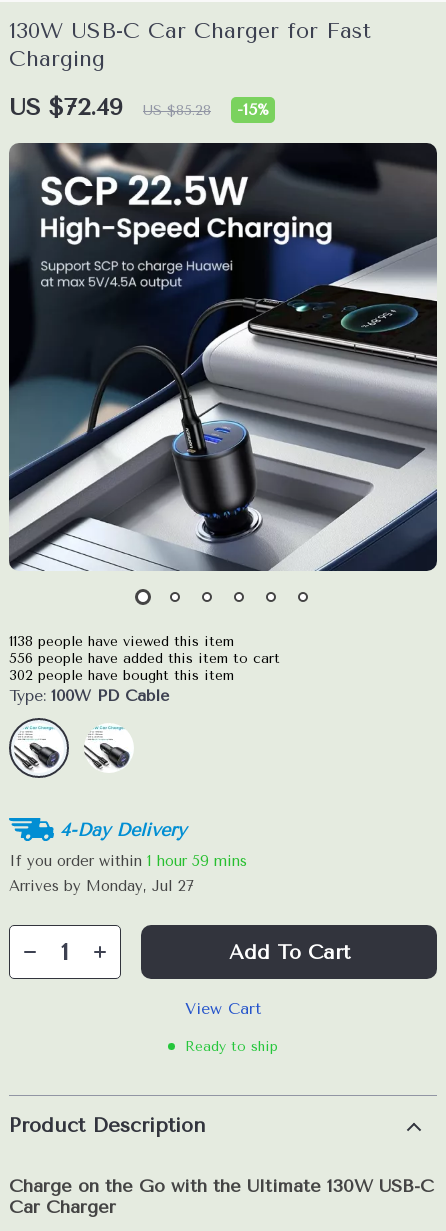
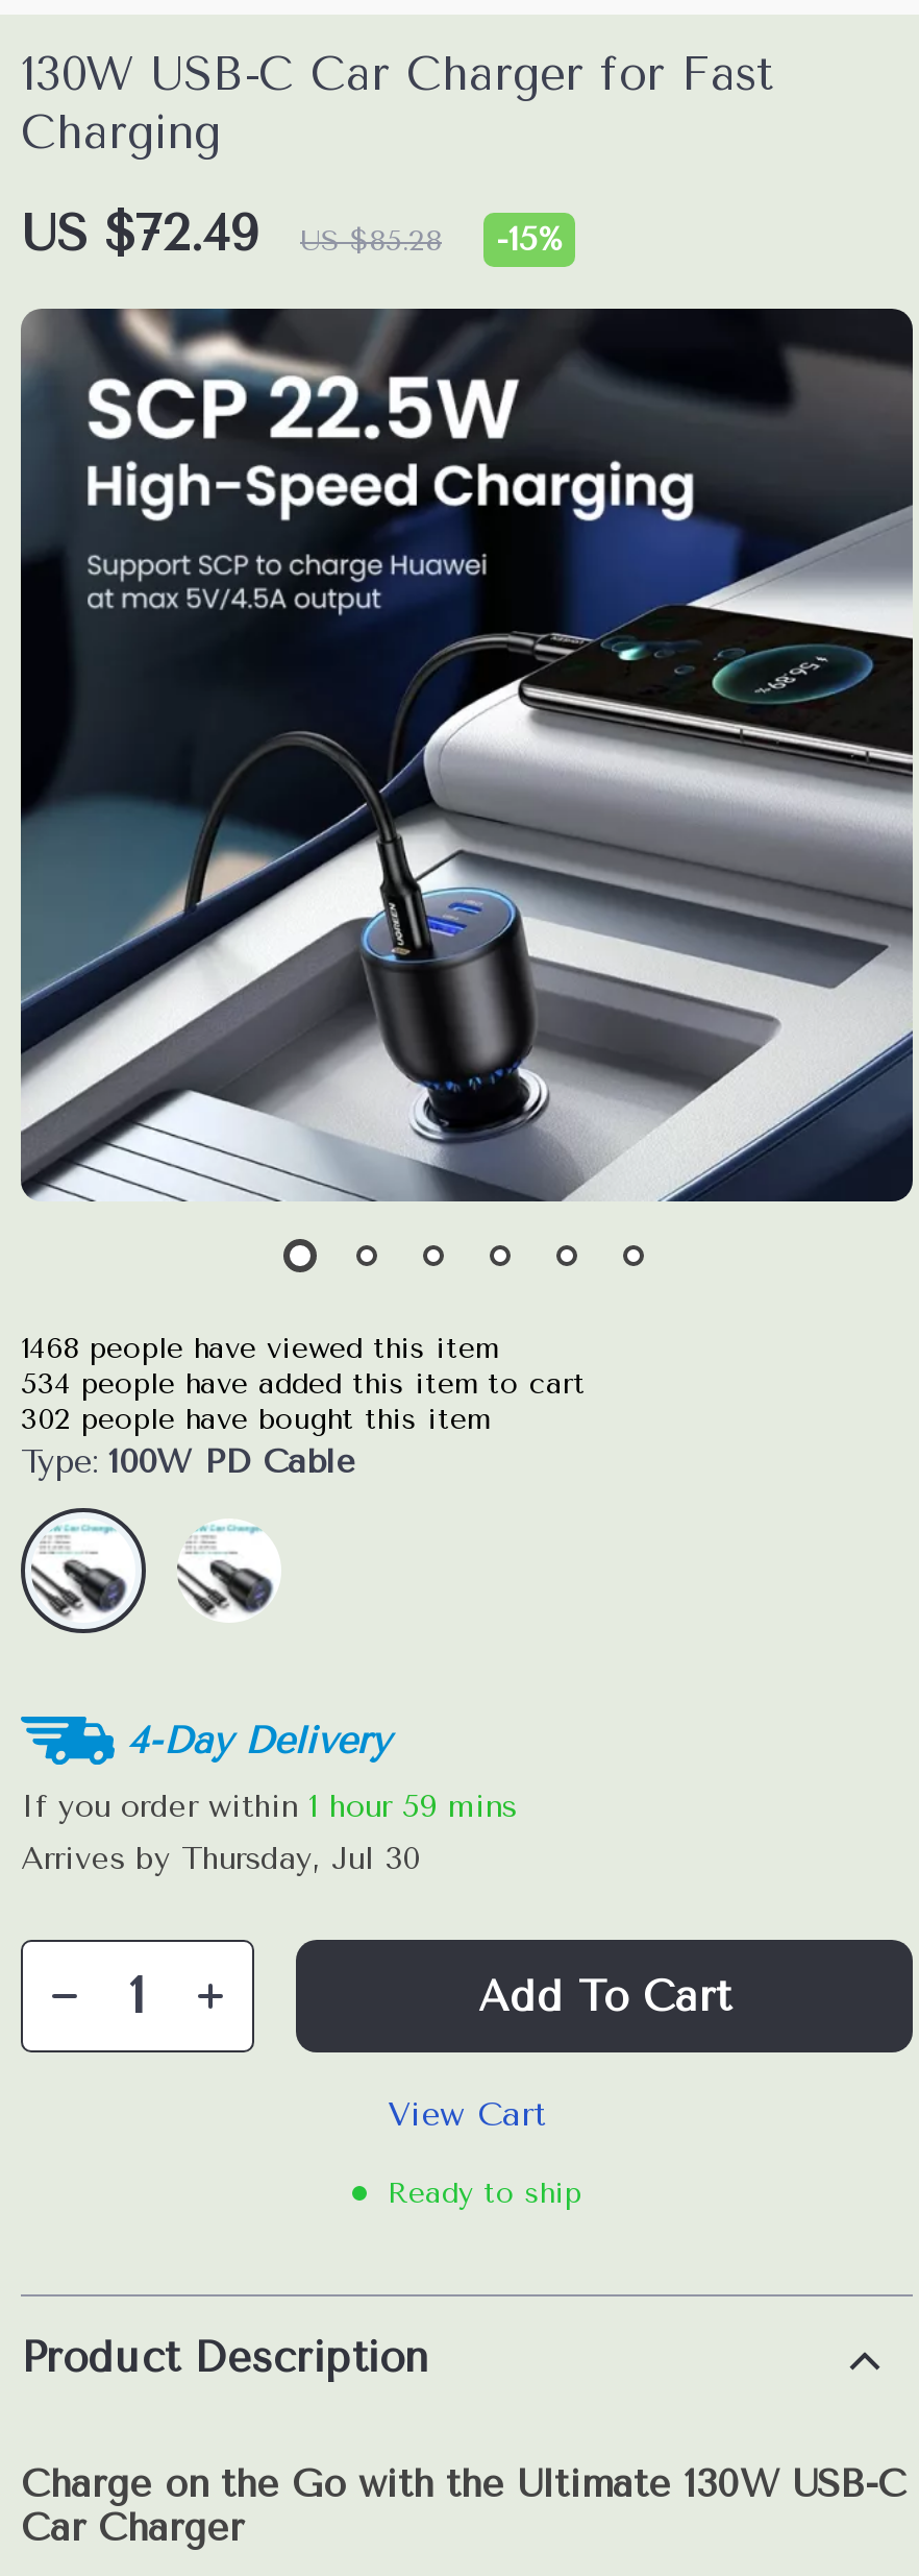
- 1138 people have viewed this item
+ 1468 people have viewed this item

- 556 people have added this item to cart
+ 534 people have added this item to cart

- Arrives by Monday, Jul 27
+ Arrives by Thursday, Jul 30
